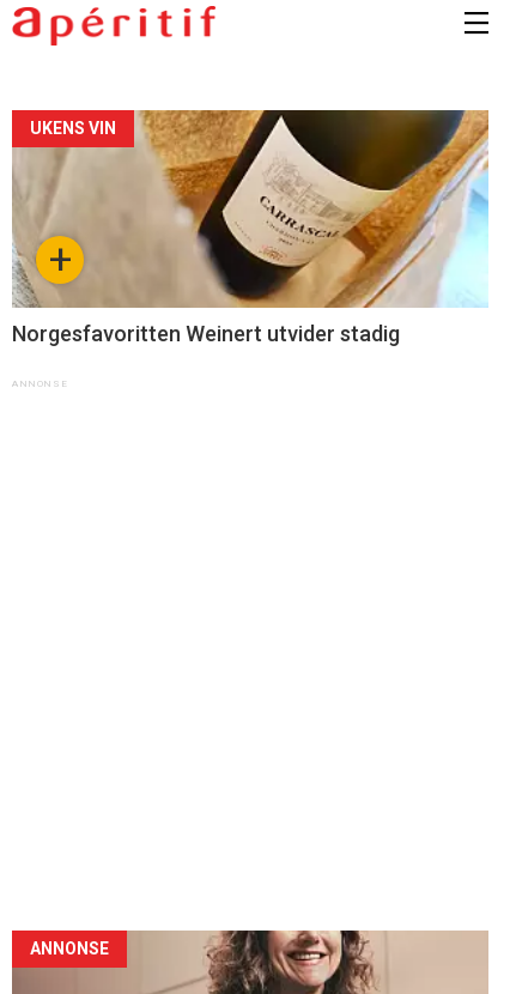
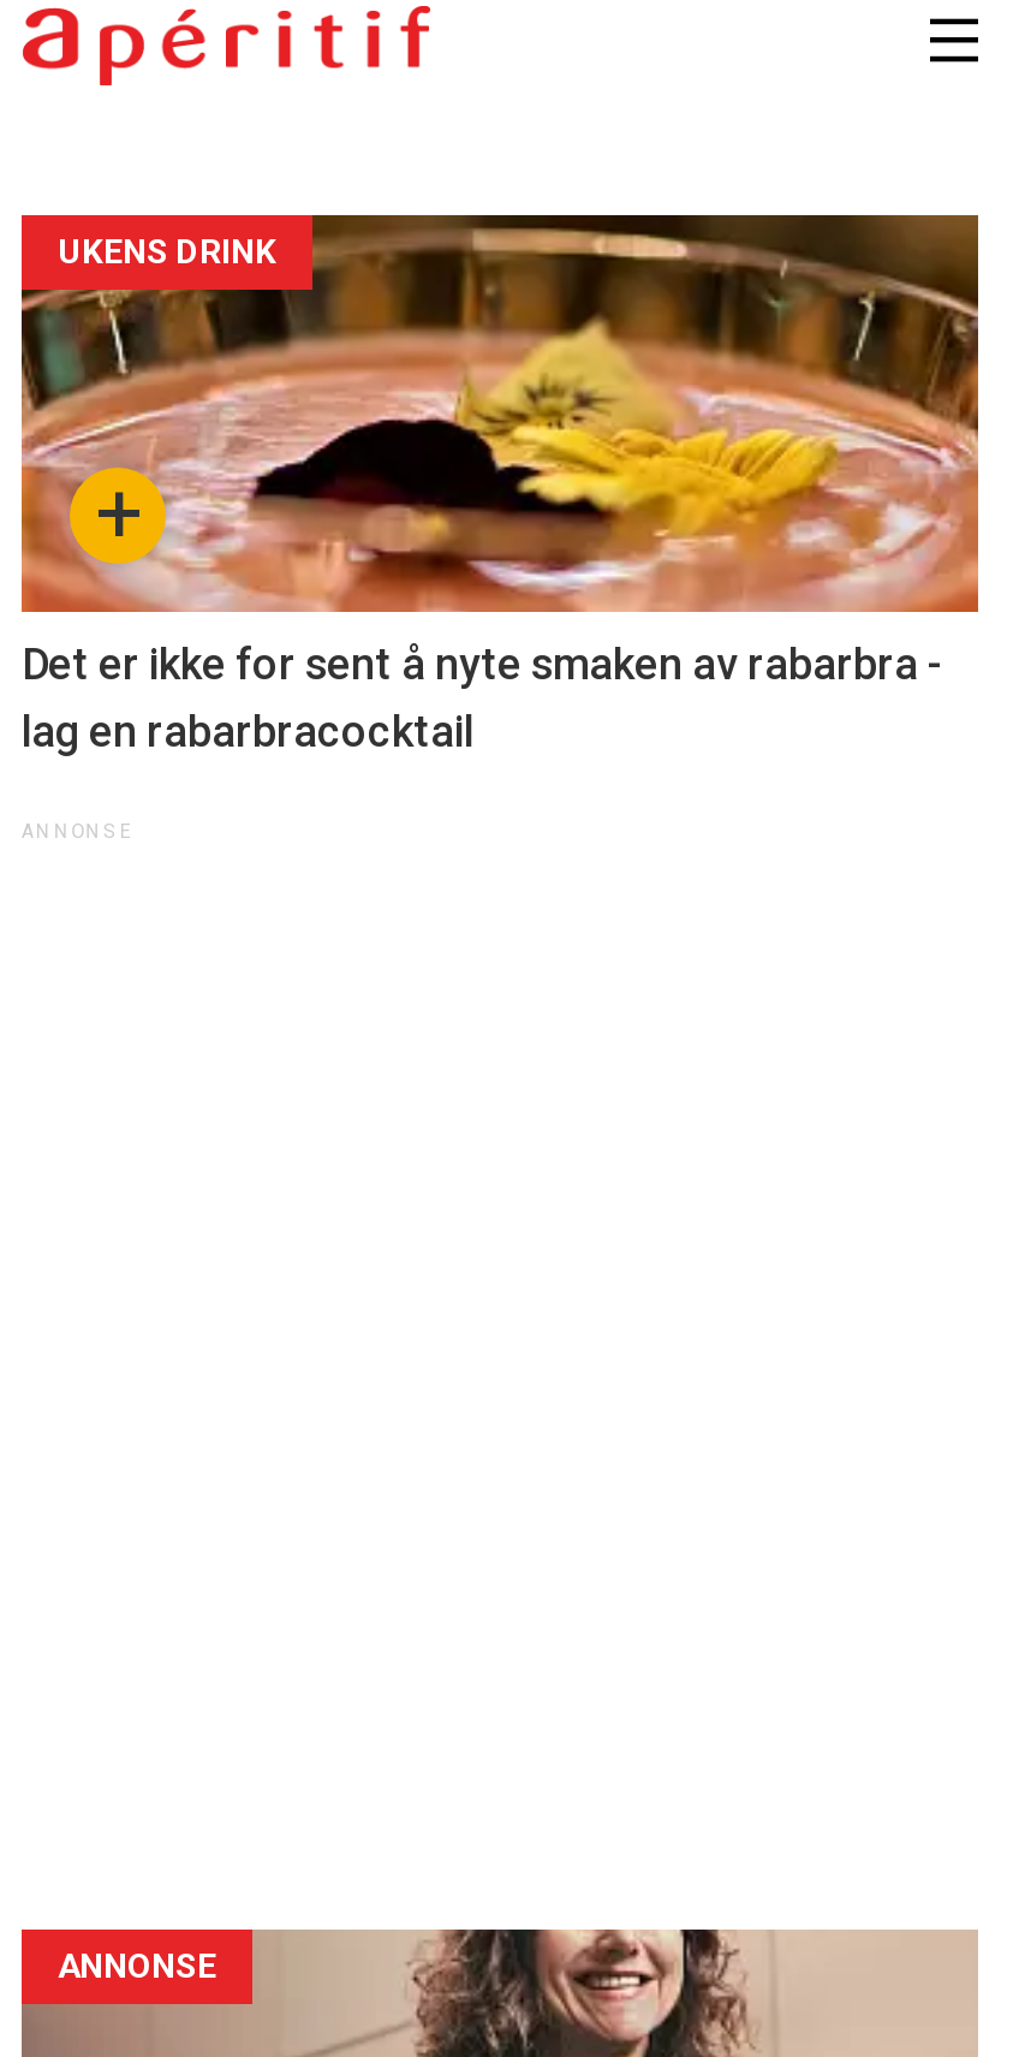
- [image]
- UKENS VIN
+ [image]
+ UKENS DRINK

- Norgesfavoritten Weinert utvider stadig
+ Det er ikke for sent å nyte smaken av rabarbra -
+ lag en rabarbracocktail
